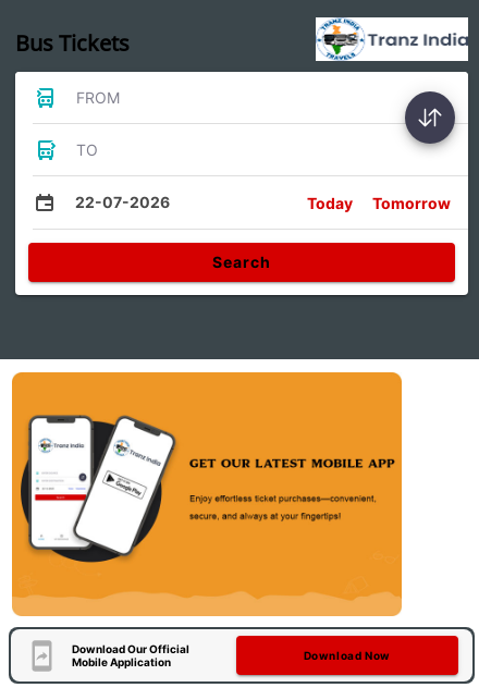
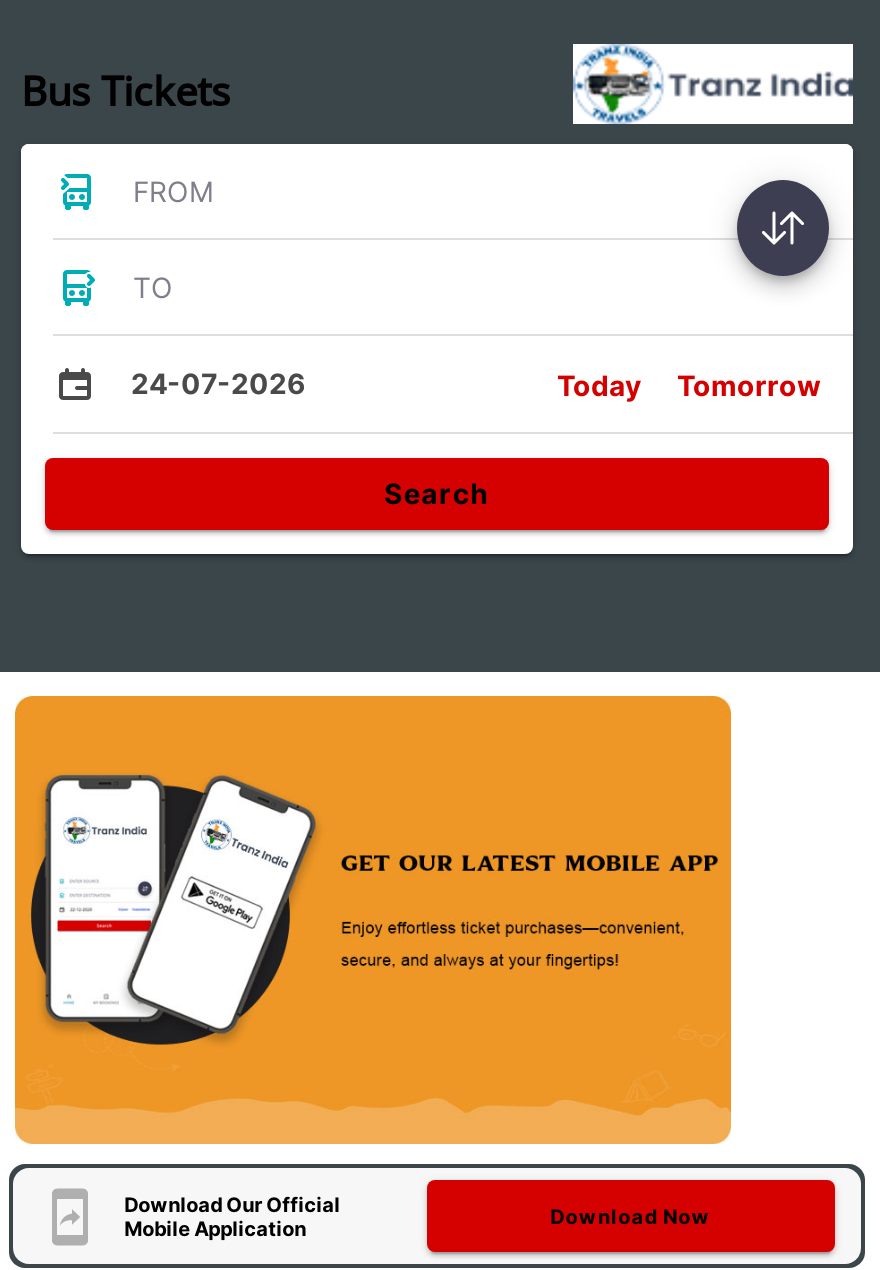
- 22-07-2026
+ 24-07-2026
